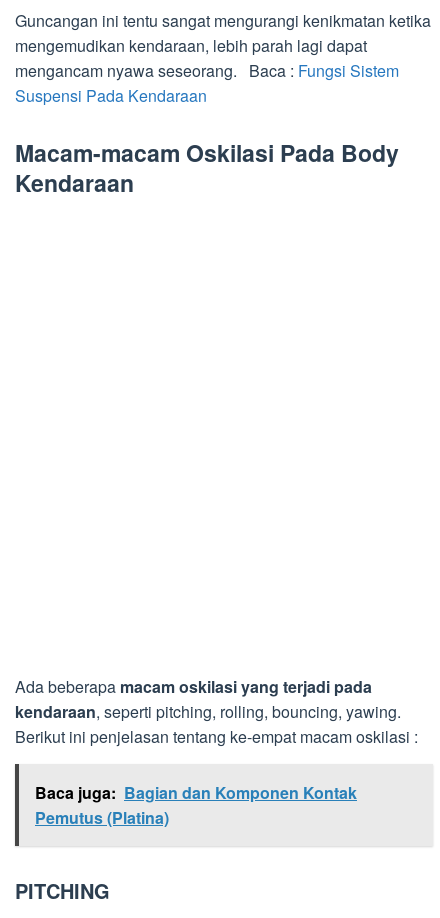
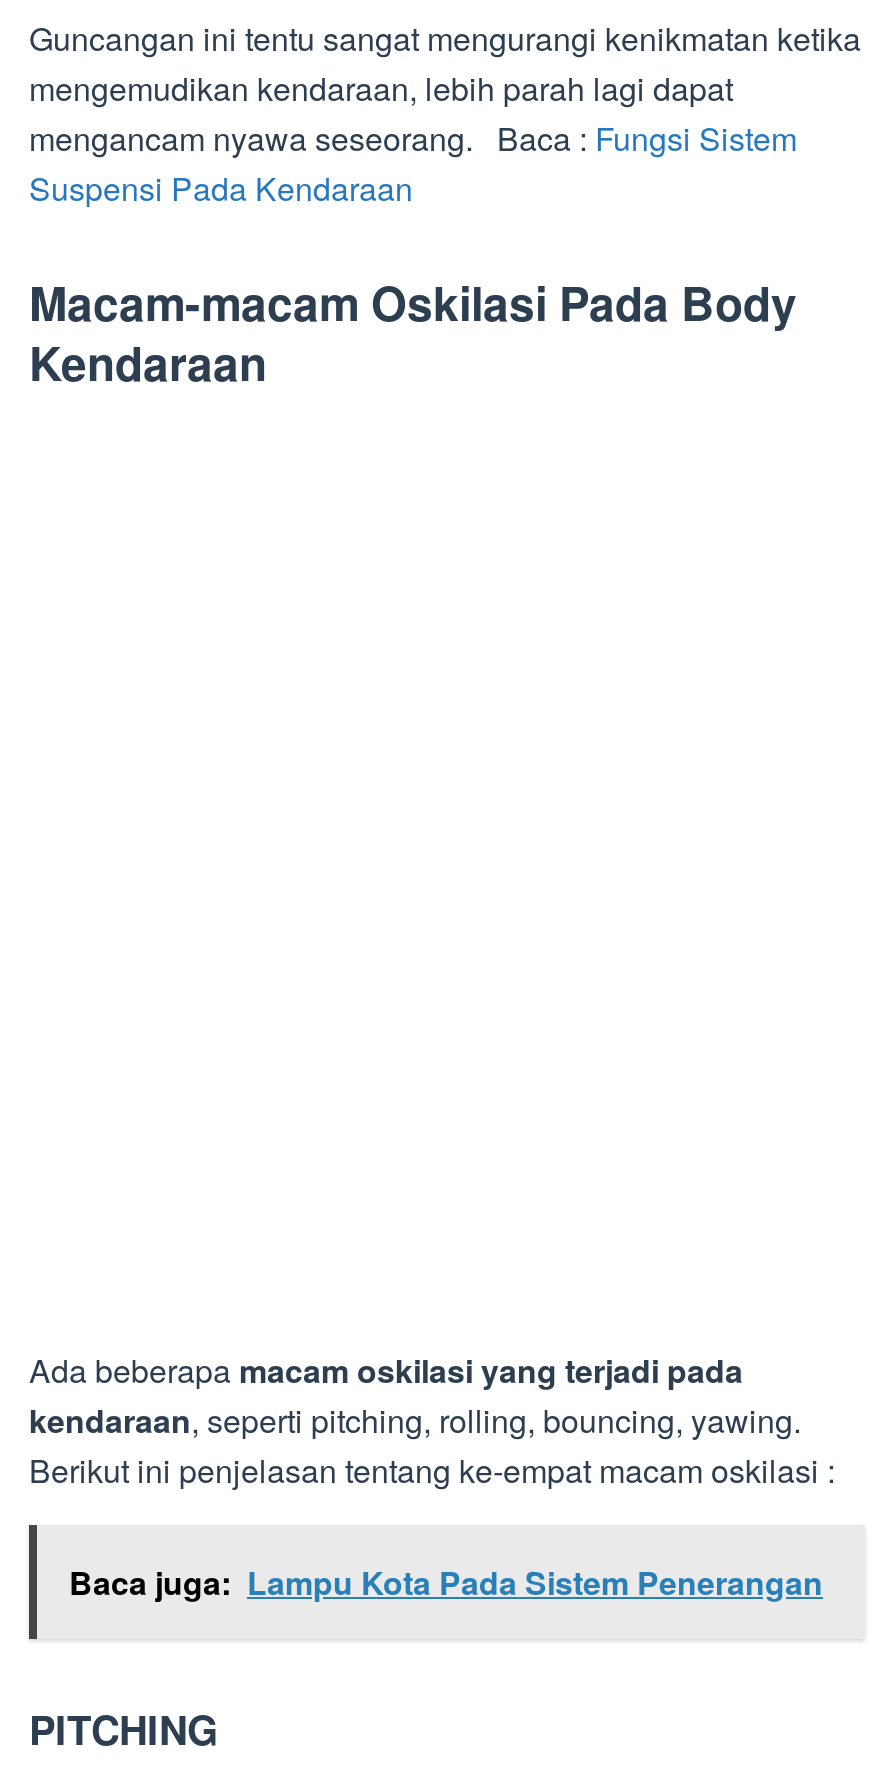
- Baca juga: Bagian dan Komponen Kontak
- Pemutus (Platina)
+ Baca juga: Lampu Kota Pada Sistem Penerangan
